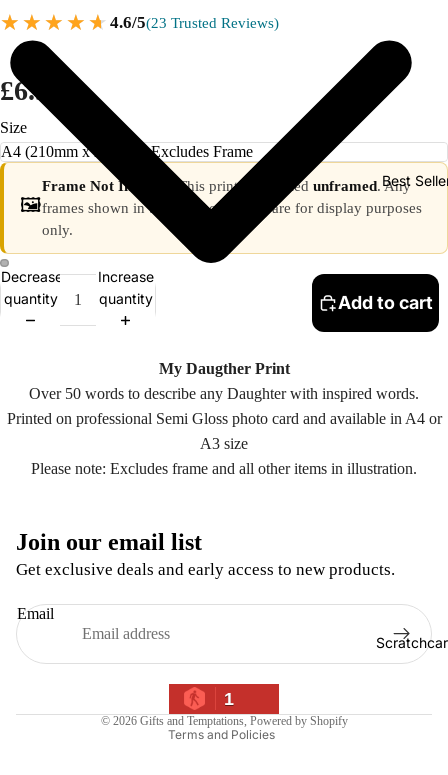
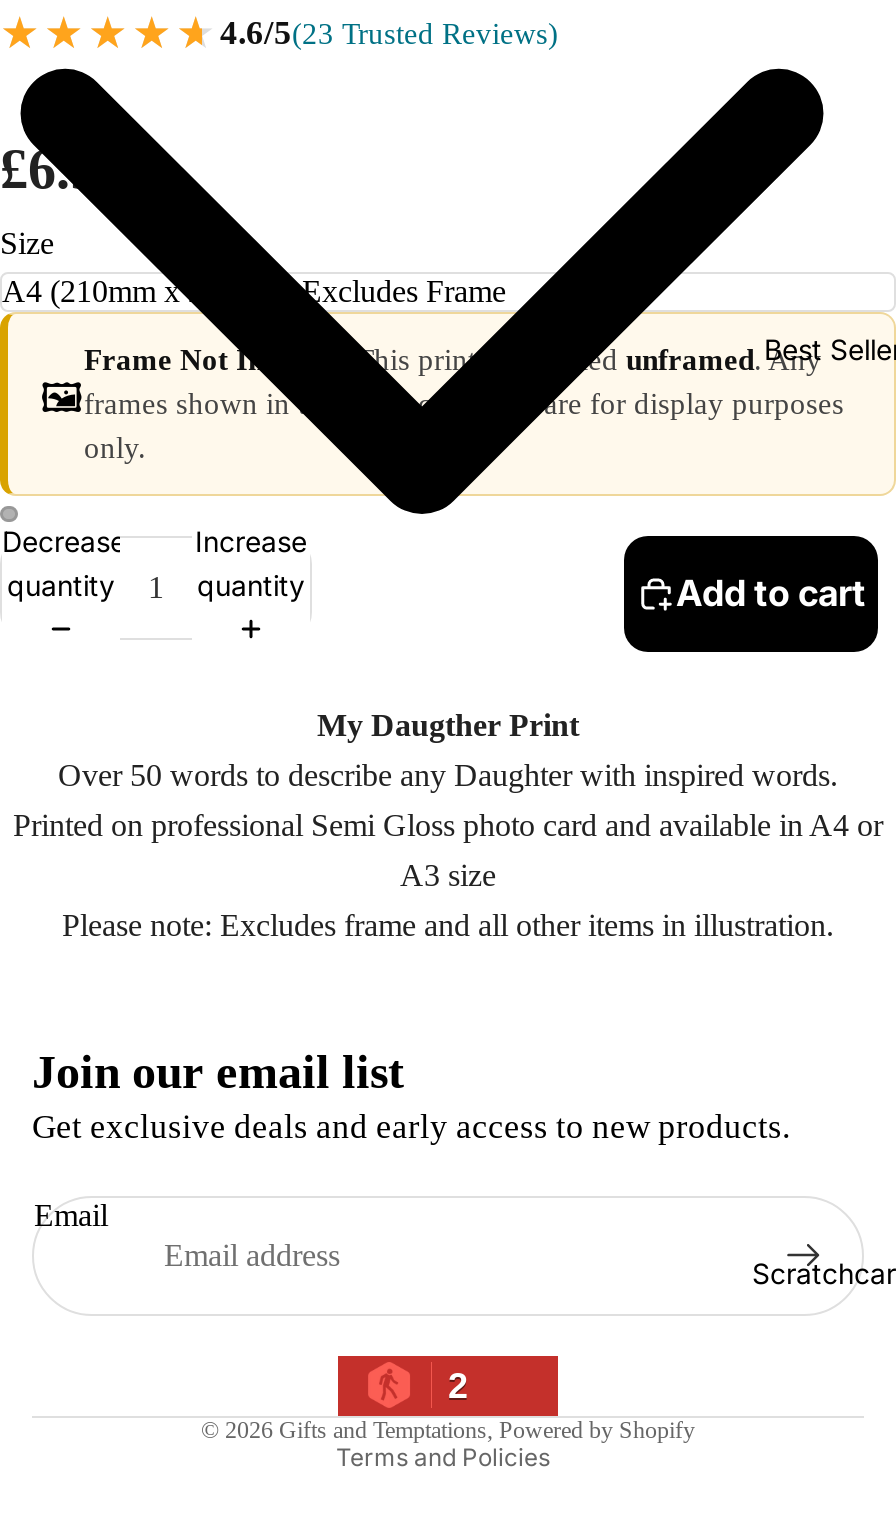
- 1
+ 2
